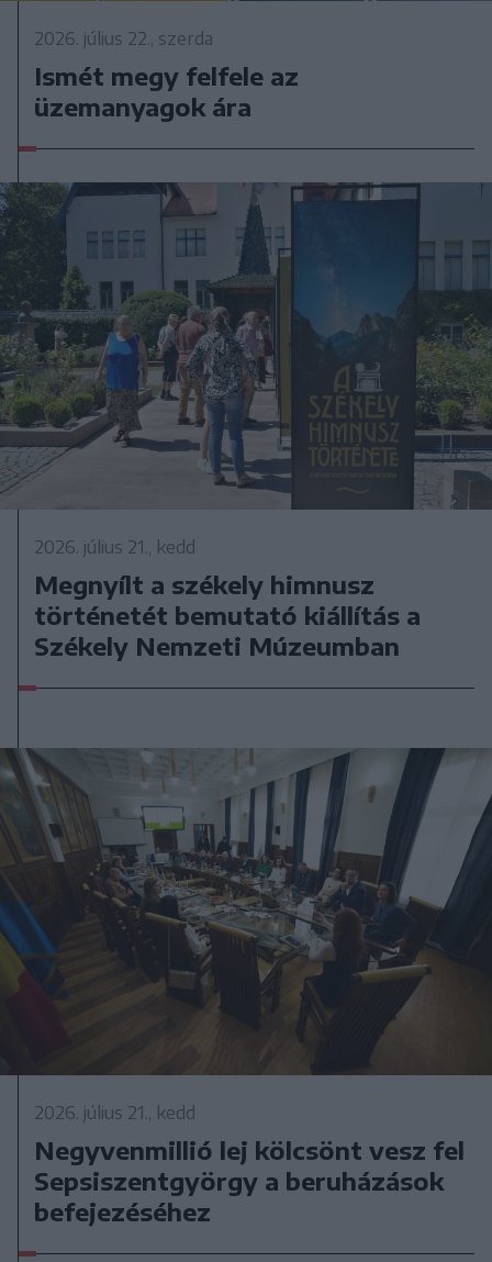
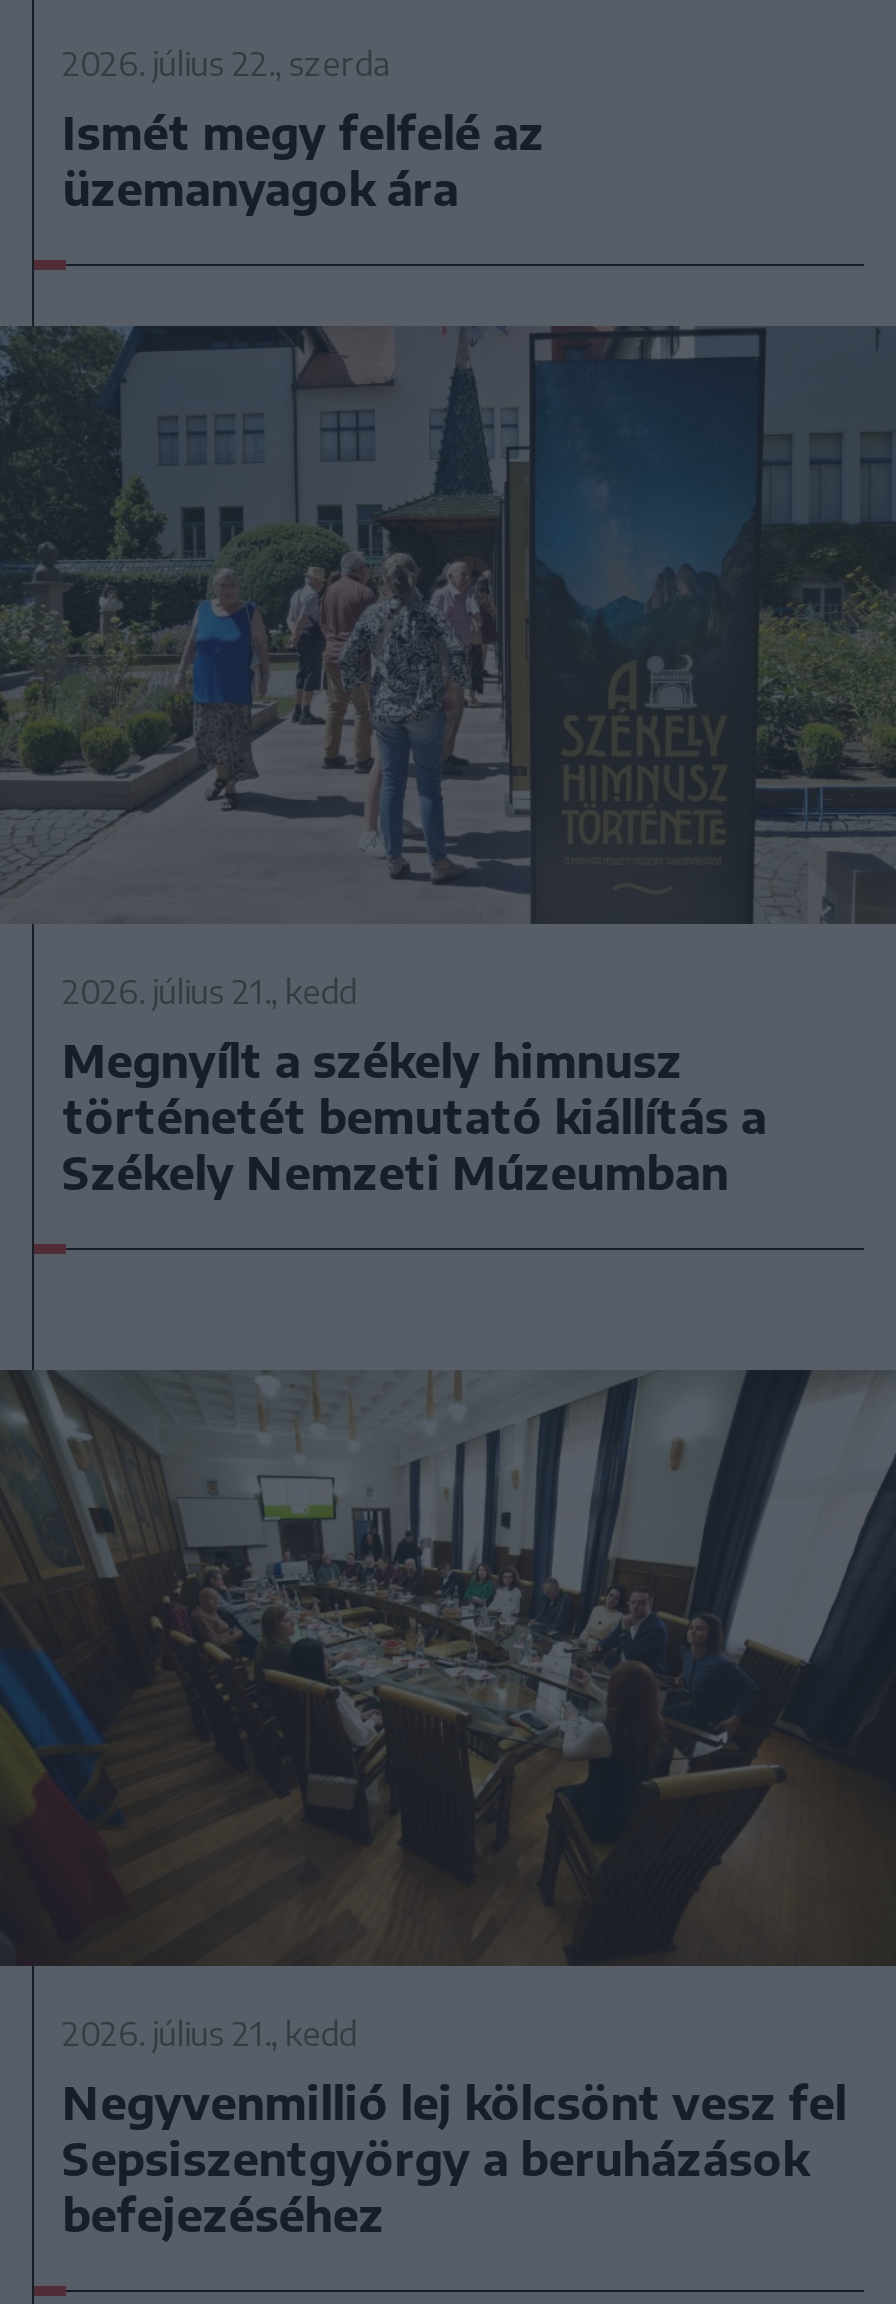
- Ismét megy felfele az
+ Ismét megy felfelé az
